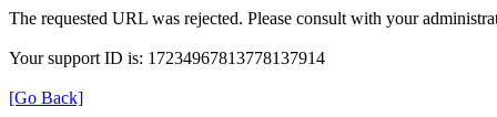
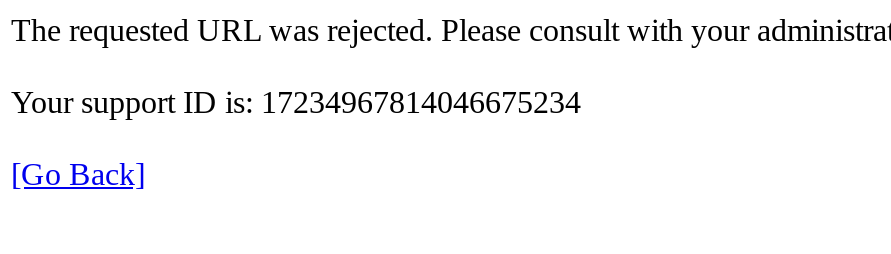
- Your support ID is: 17234967813778137914
+ Your support ID is: 17234967814046675234
